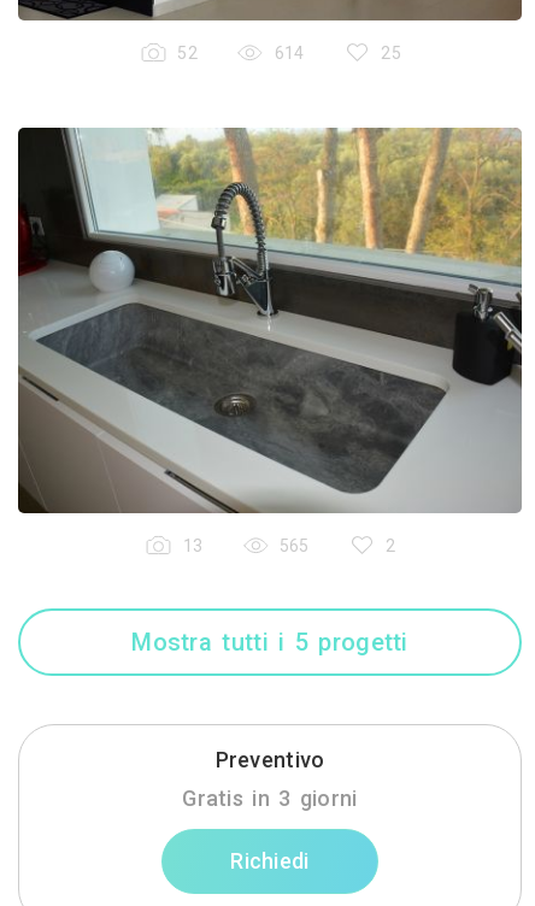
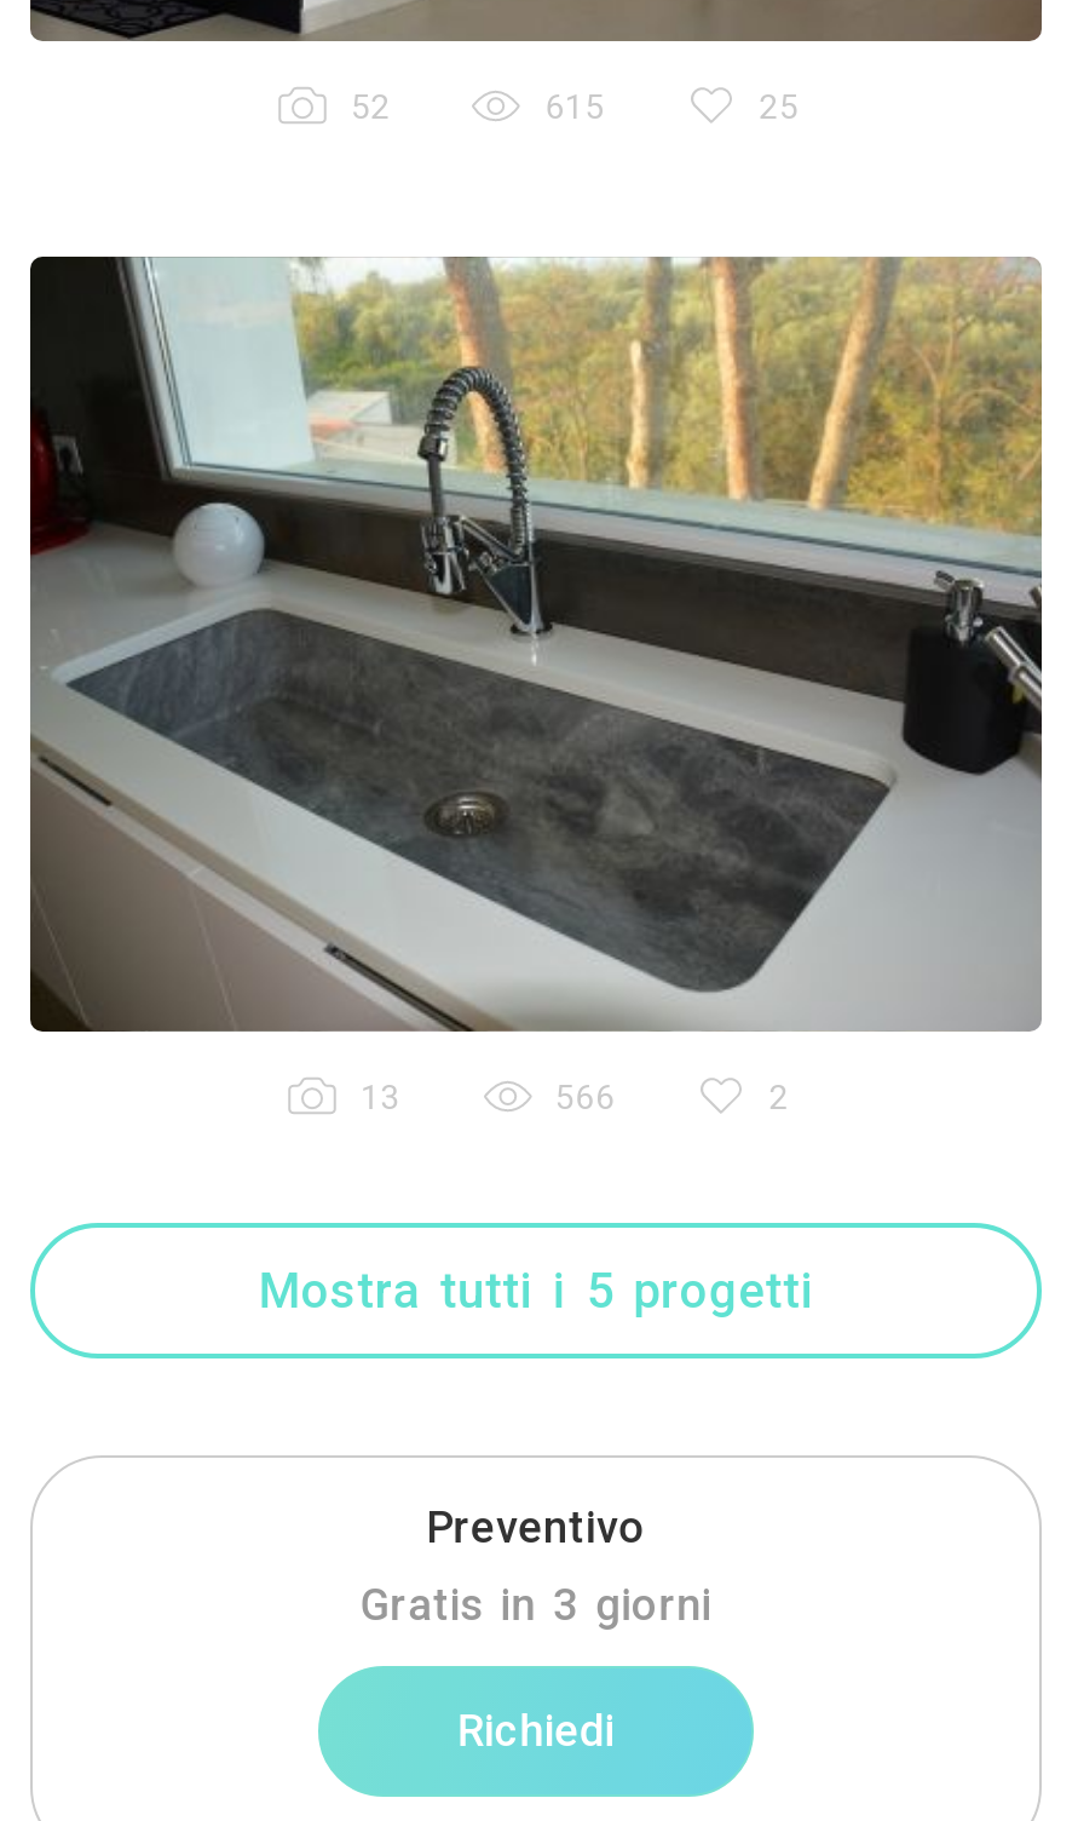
- 614
+ 615

- 565
+ 566
